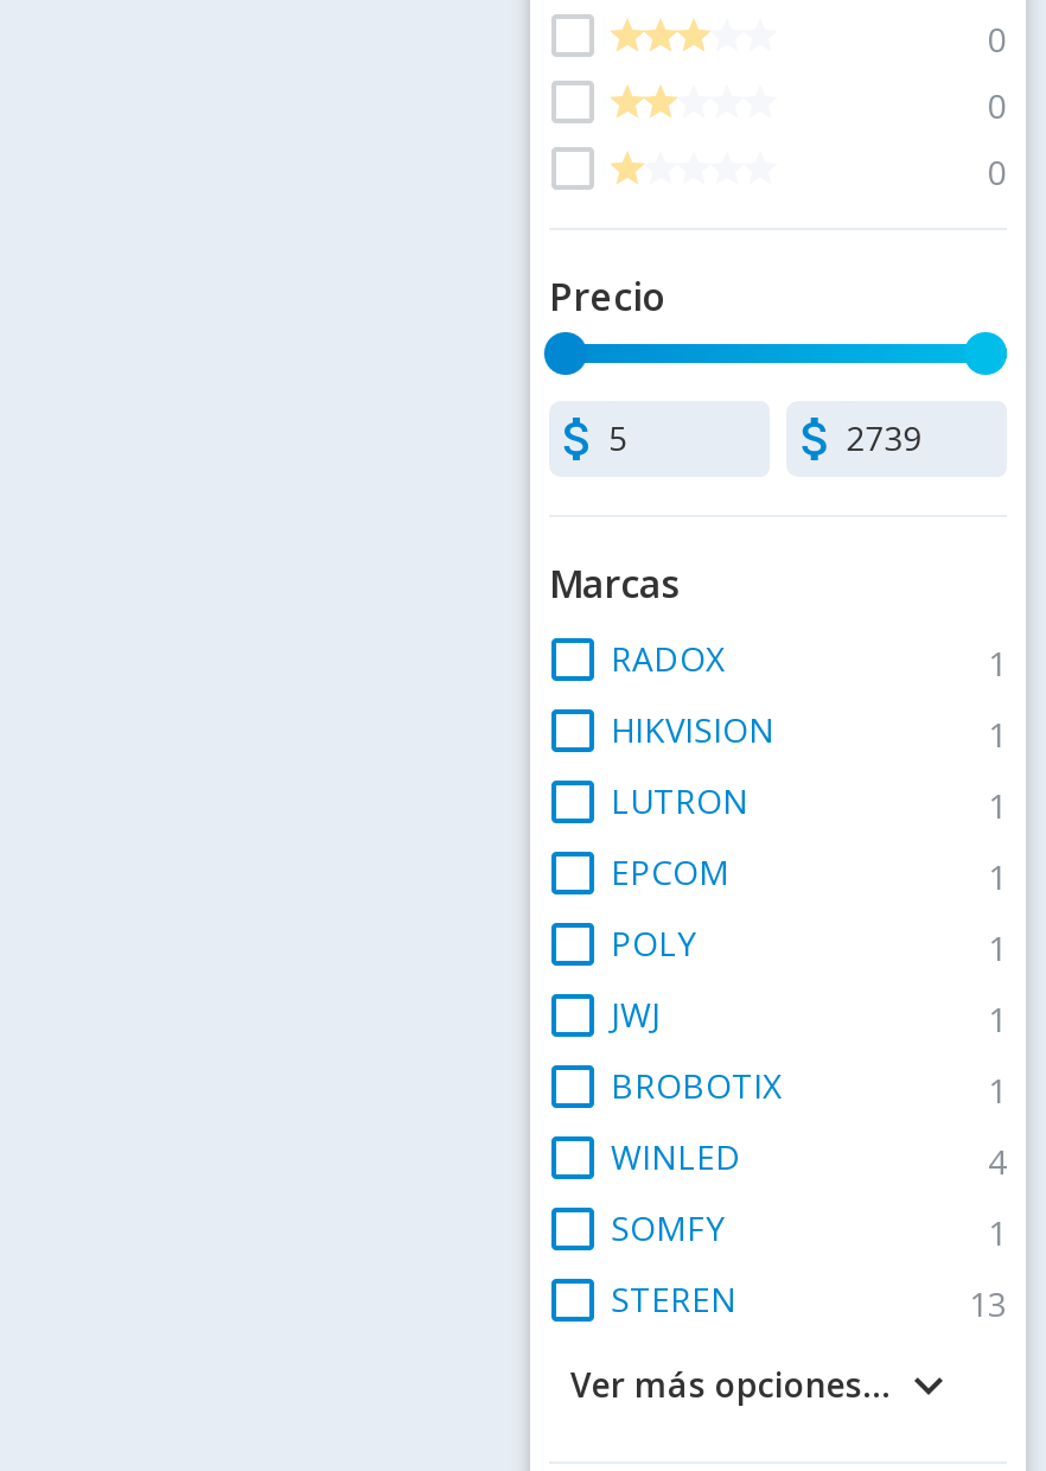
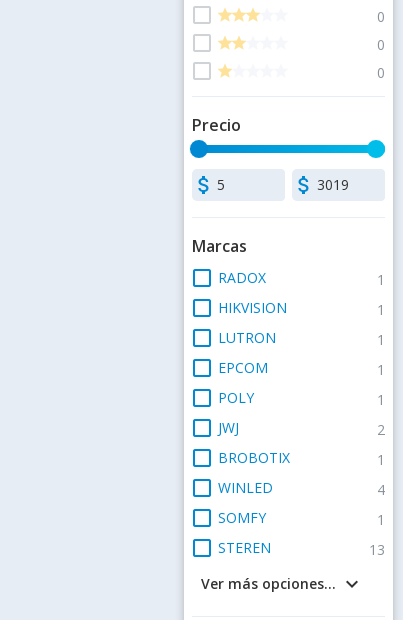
- 1
+ 2
